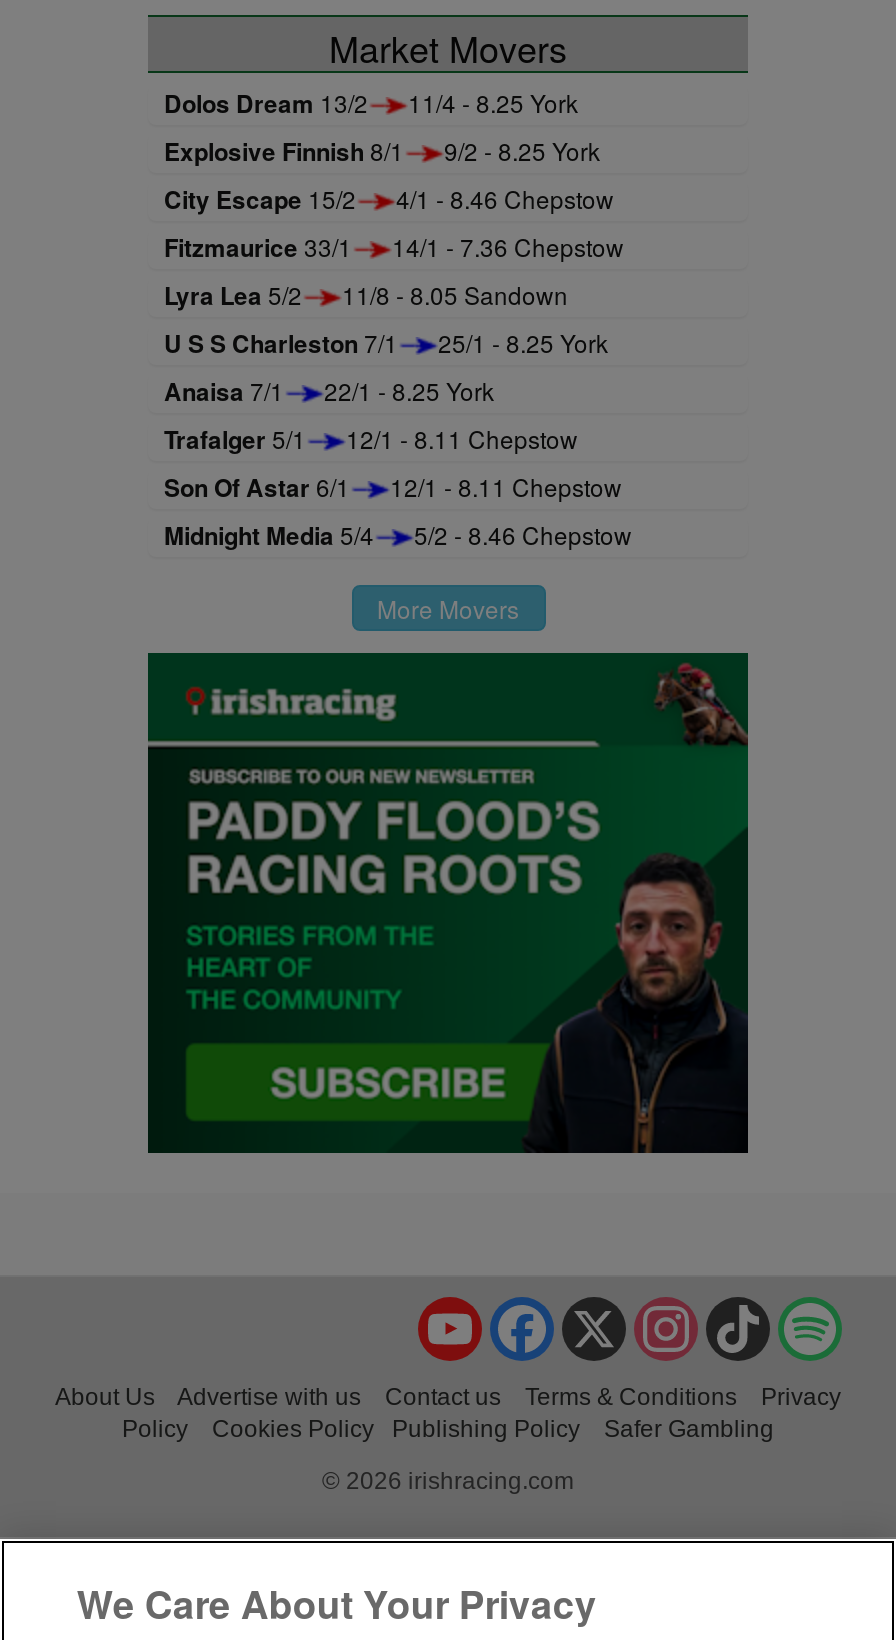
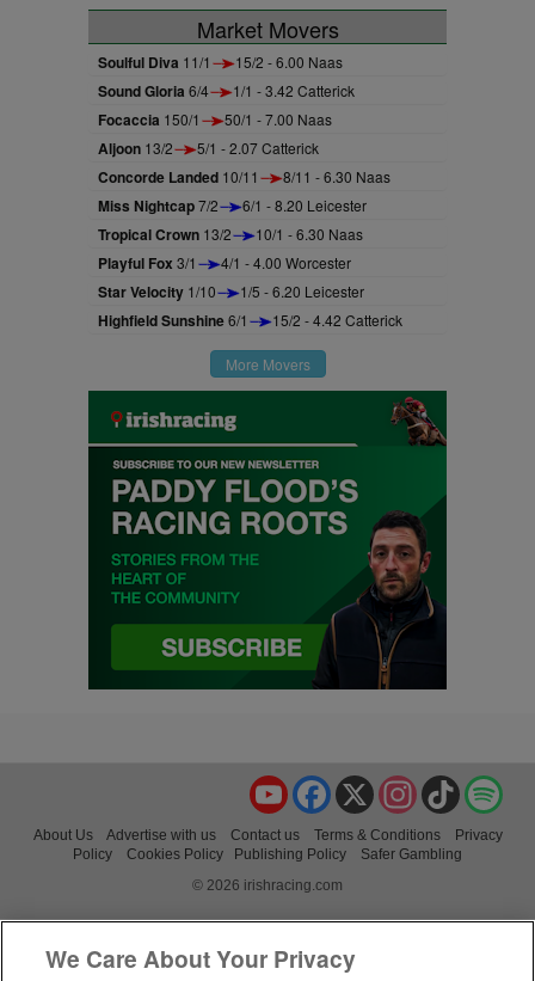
- Dolos Dream 13/2
- 11/4 - 8.25 York
- Explosive Finnish 8/1
- 9/2 - 8.25 York
- City Escape 15/2
- 4/1 - 8.46 Chepstow
- Fitzmaurice 33/1
- 14/1 - 7.36 Chepstow
- Lyra Lea 5/2
- 11/8 - 8.05 Sandown
- U S S Charleston 7/1
- 25/1 - 8.25 York
- Anaisa 7/1
- 22/1 - 8.25 York
- Trafalger 5/1
- 12/1 - 8.11 Chepstow
- Son Of Astar 6/1
- 12/1 - 8.11 Chepstow
- Midnight Media 5/4
- 5/2 - 8.46 Chepstow
+ Soulful Diva 11/1
+ 15/2 - 6.00 Naas
+ Sound Gloria 6/4
+ 1/1 - 3.42 Catterick
+ Focaccia 150/1
+ 50/1 - 7.00 Naas
+ Aljoon 13/2
+ 5/1 - 2.07 Catterick
+ Concorde Landed 10/11
+ 8/11 - 6.30 Naas
+ Miss Nightcap 7/2
+ 6/1 - 8.20 Leicester
+ Tropical Crown 13/2
+ 10/1 - 6.30 Naas
+ Playful Fox 3/1
+ 4/1 - 4.00 Worcester
+ Star Velocity 1/10
+ 1/5 - 6.20 Leicester
+ Highfield Sunshine 6/1
+ 15/2 - 4.42 Catterick
